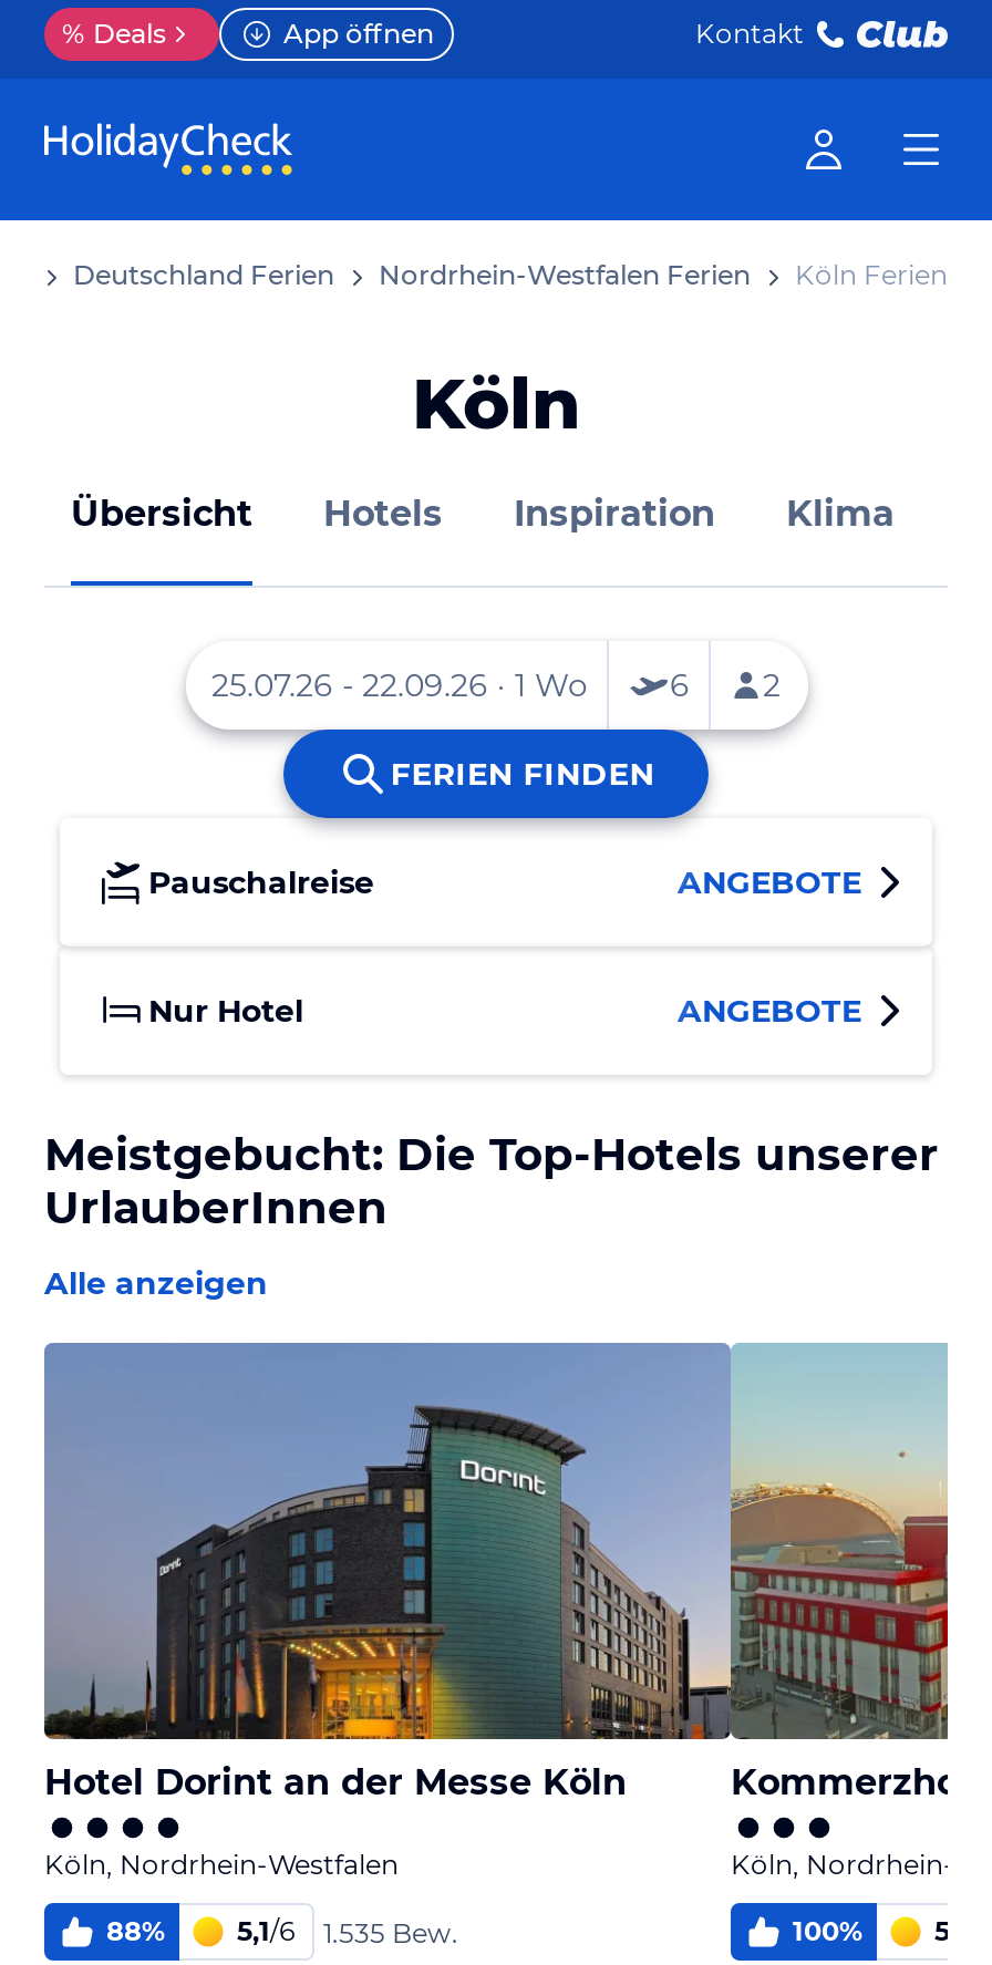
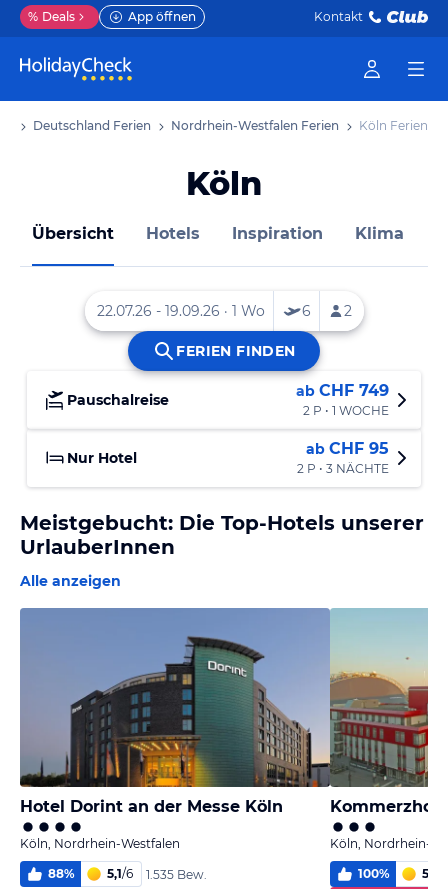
- ANGEBOTE
+ ab CHF 749
+ 2 P • 1 WOCHE

- ANGEBOTE
+ ab CHF 95
+ 2 P • 3 NÄCHTE
